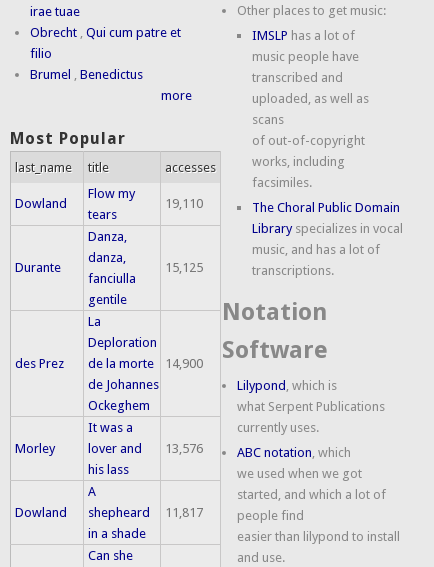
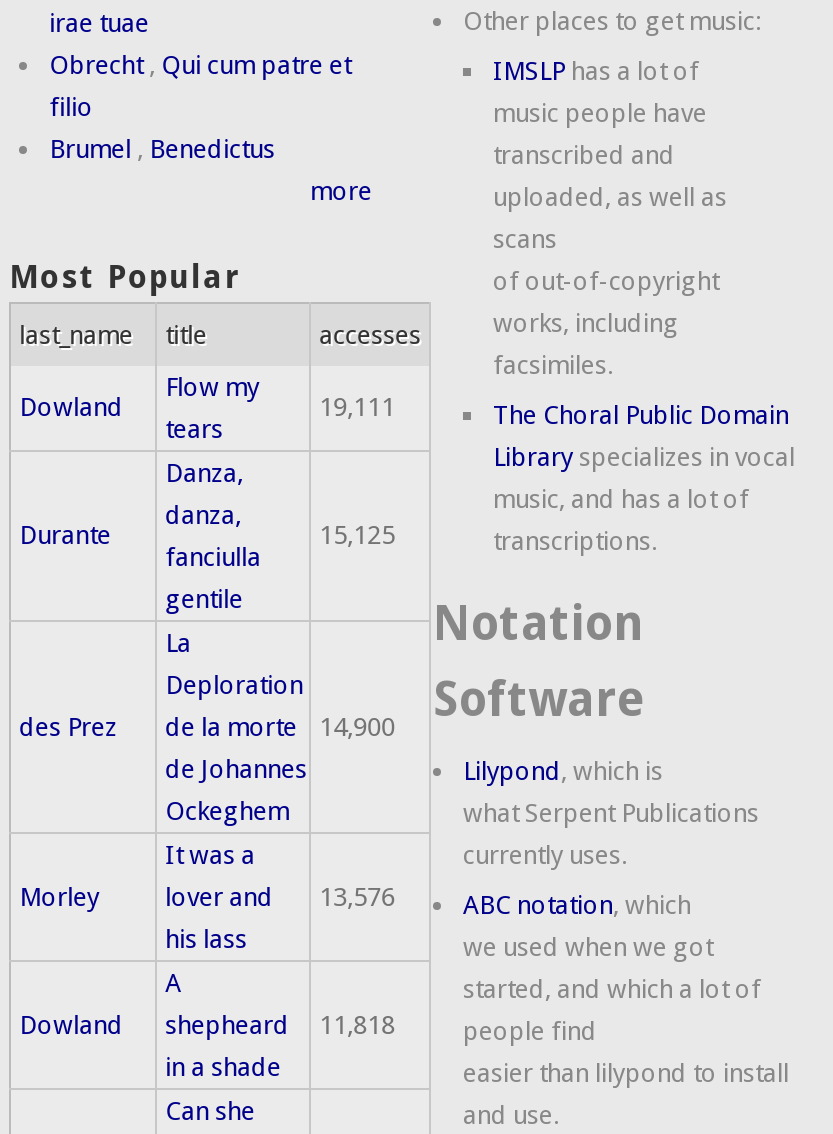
- 19,110
+ 19,111

- Dowland shepheard 11,817
+ Dowland shepheard 11,818
